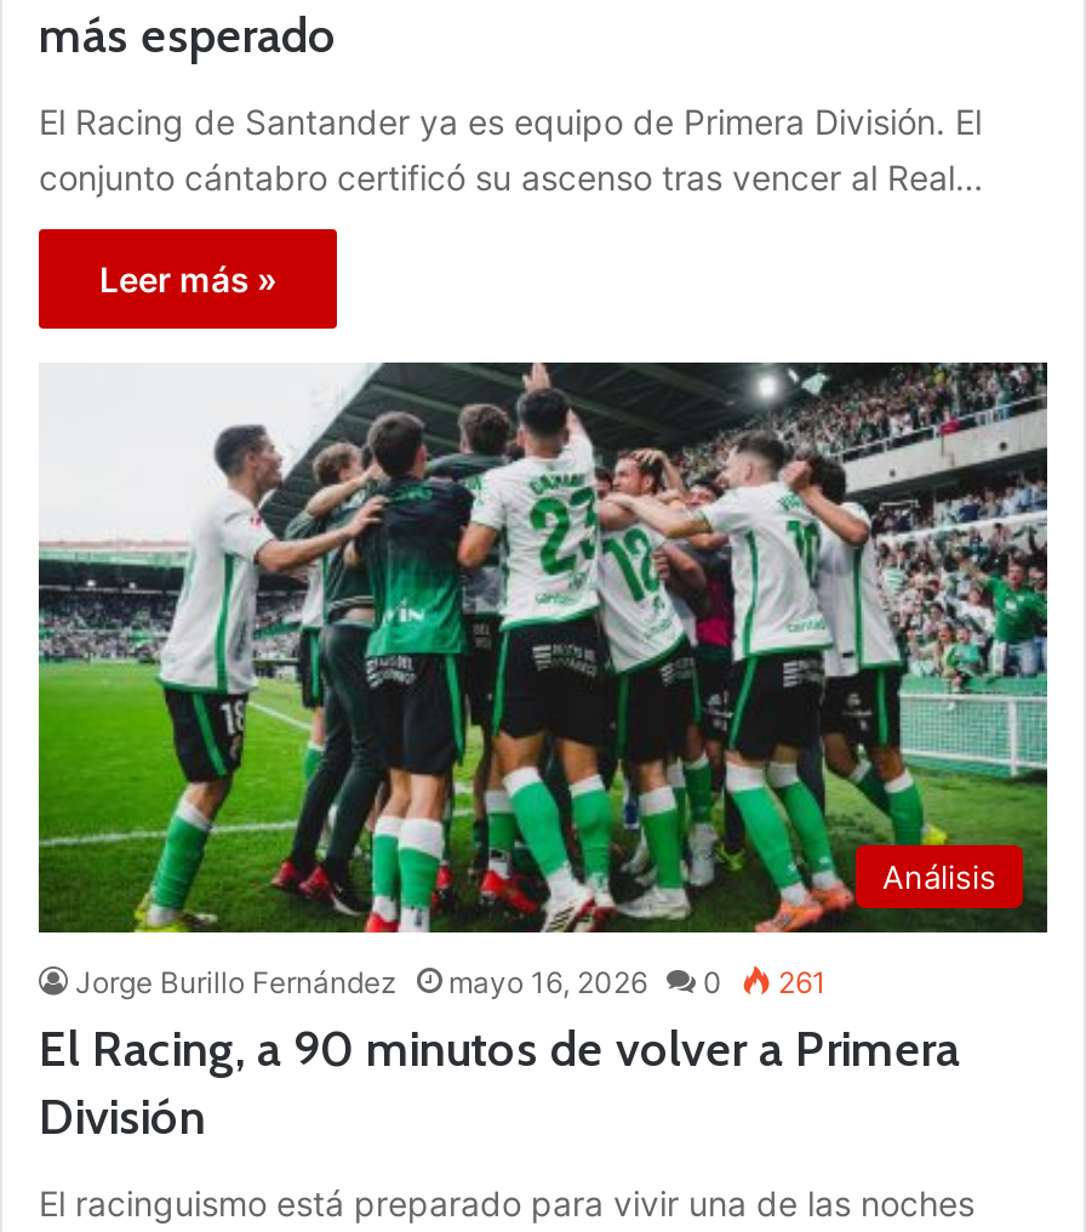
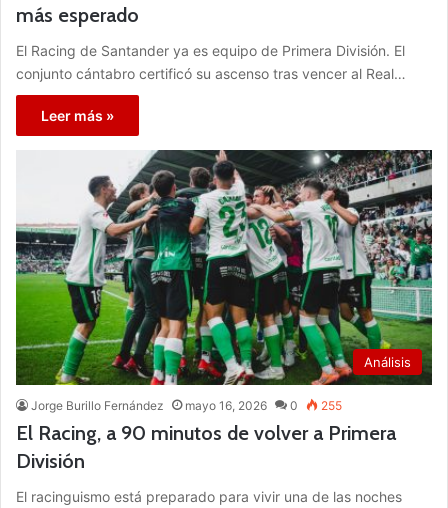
- Jorge Burillo Fernández mayo 16, 2026 0 261
+ Jorge Burillo Fernández mayo 16, 2026 0 255
